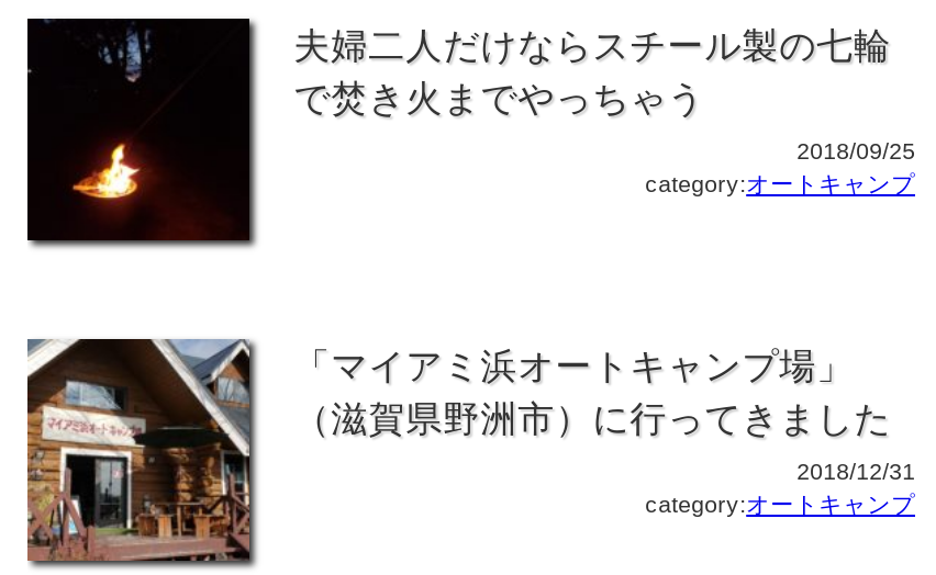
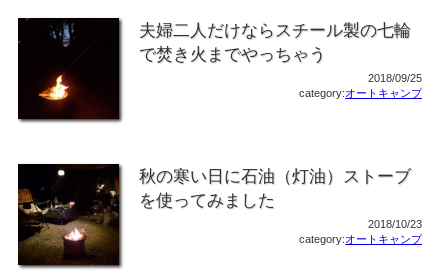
- [image]
- 「マイアミ浜オートキャンプ場」
- （滋賀県野洲市）に行ってきました
+ [image]
+ 秋の寒い日に石油（灯油）ストーブ
+ を使ってみました

- 2018/12/31
+ 2018/10/23
